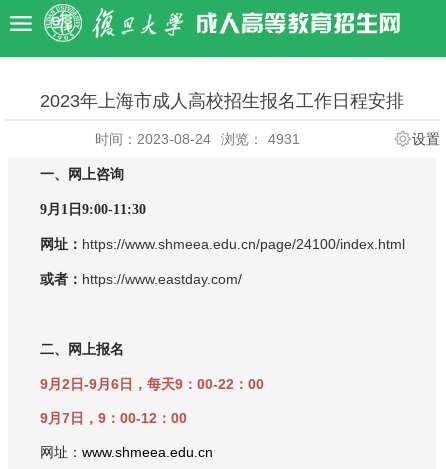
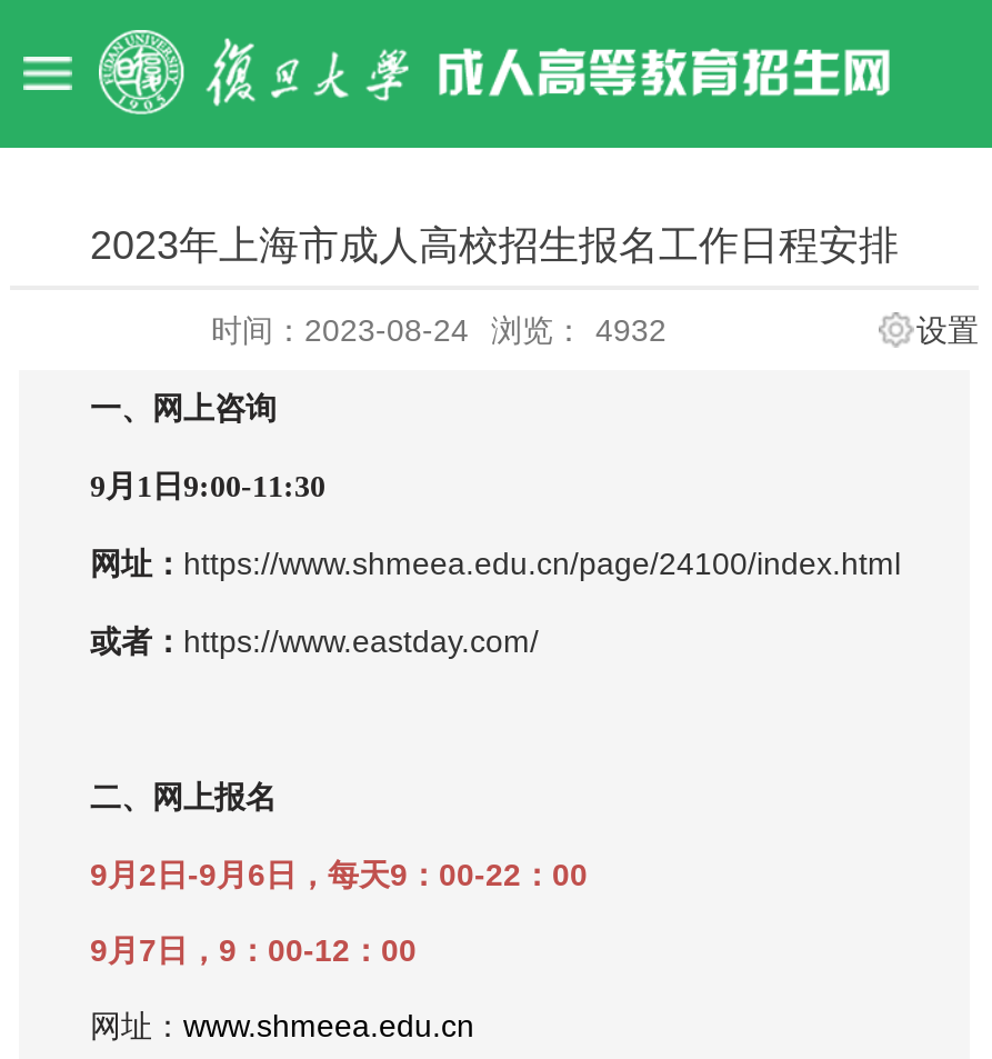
- 时间：2023-08-24 浏览： 4931
+ 时间：2023-08-24 浏览： 4932
